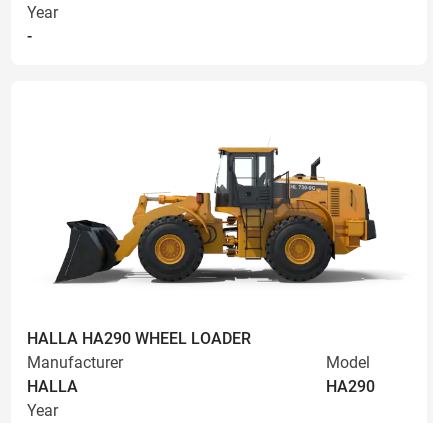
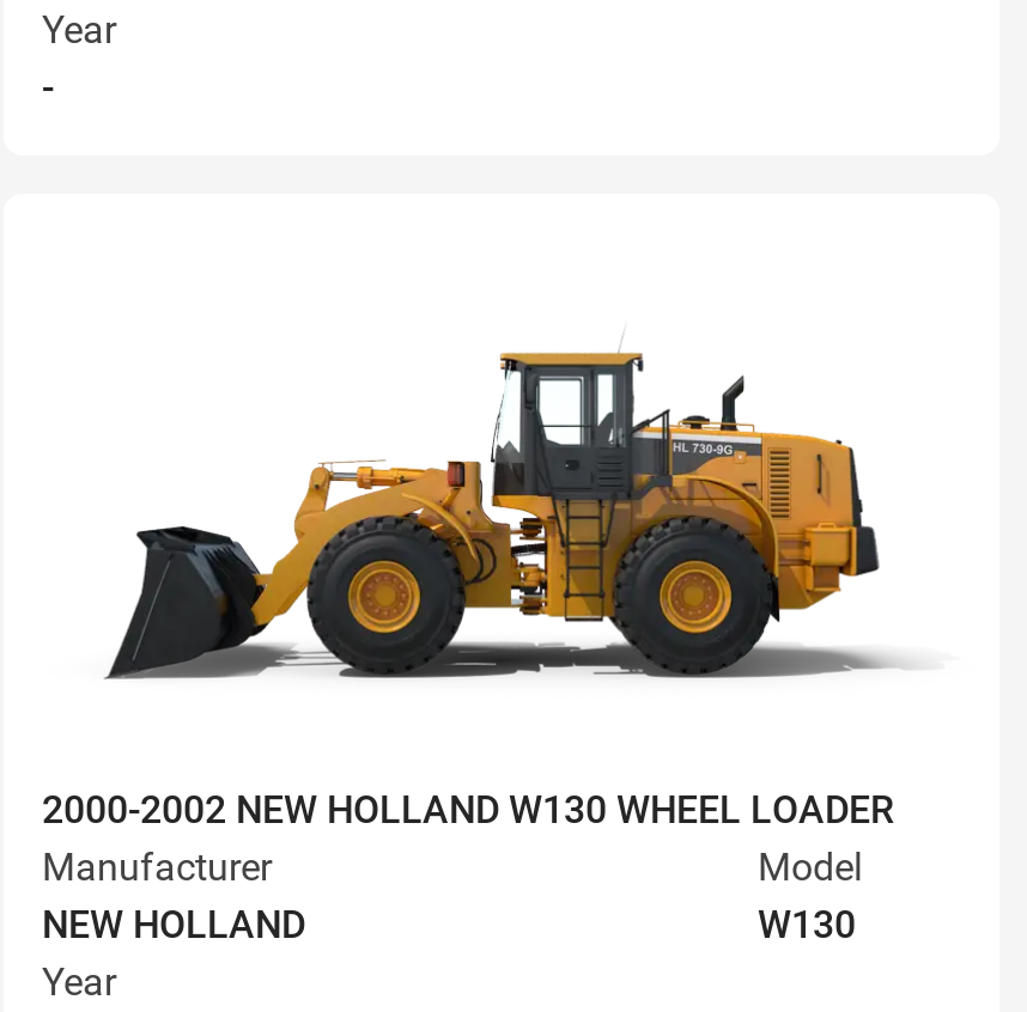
- HALLA HA290 WHEEL LOADER
+ 2000-2002 NEW HOLLAND W130 WHEEL LOADER

- HALLA
+ NEW HOLLAND

- HA290
+ W130
